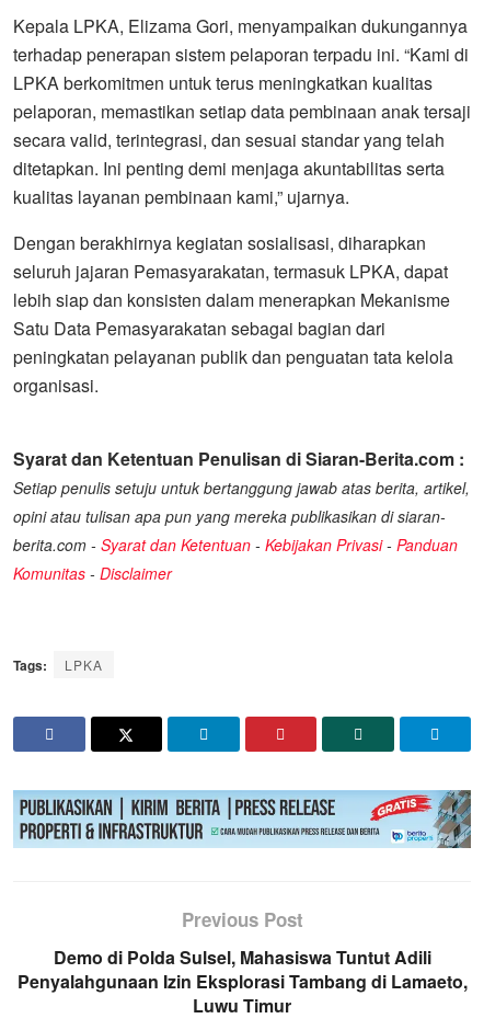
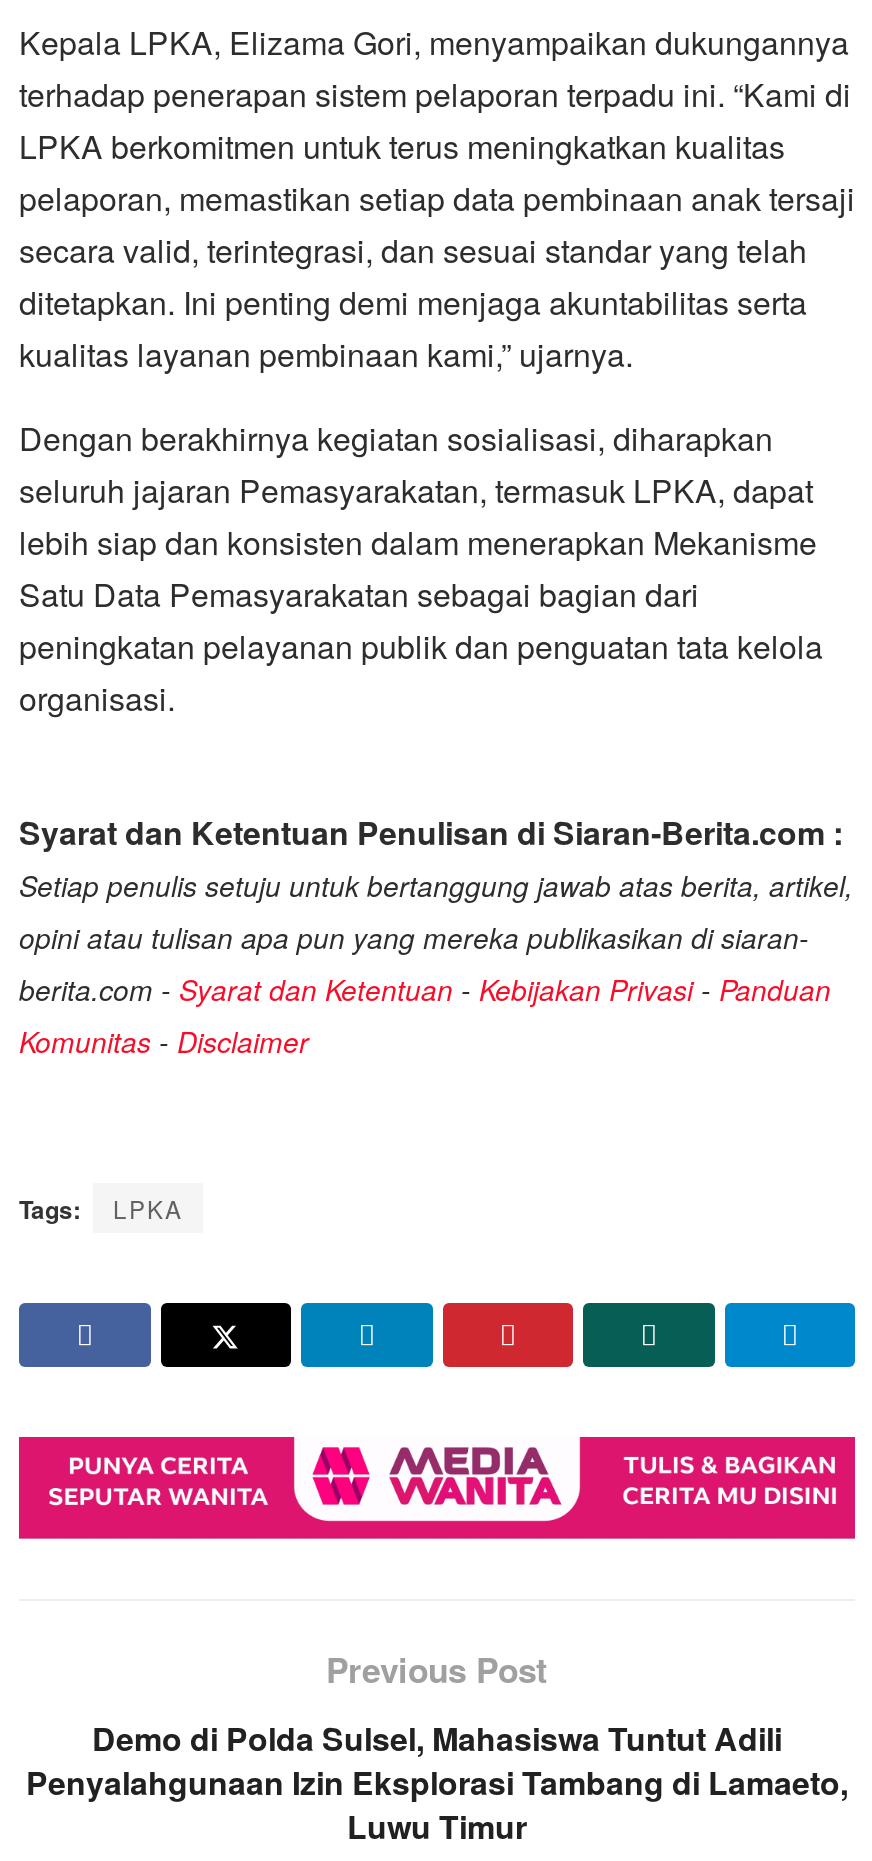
- [image]
+ [image]
